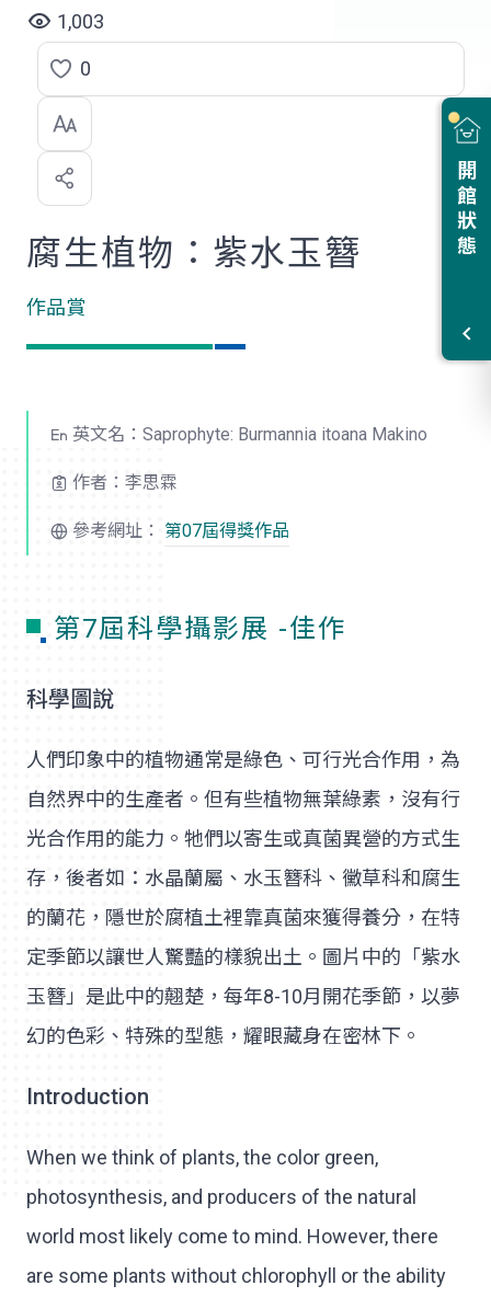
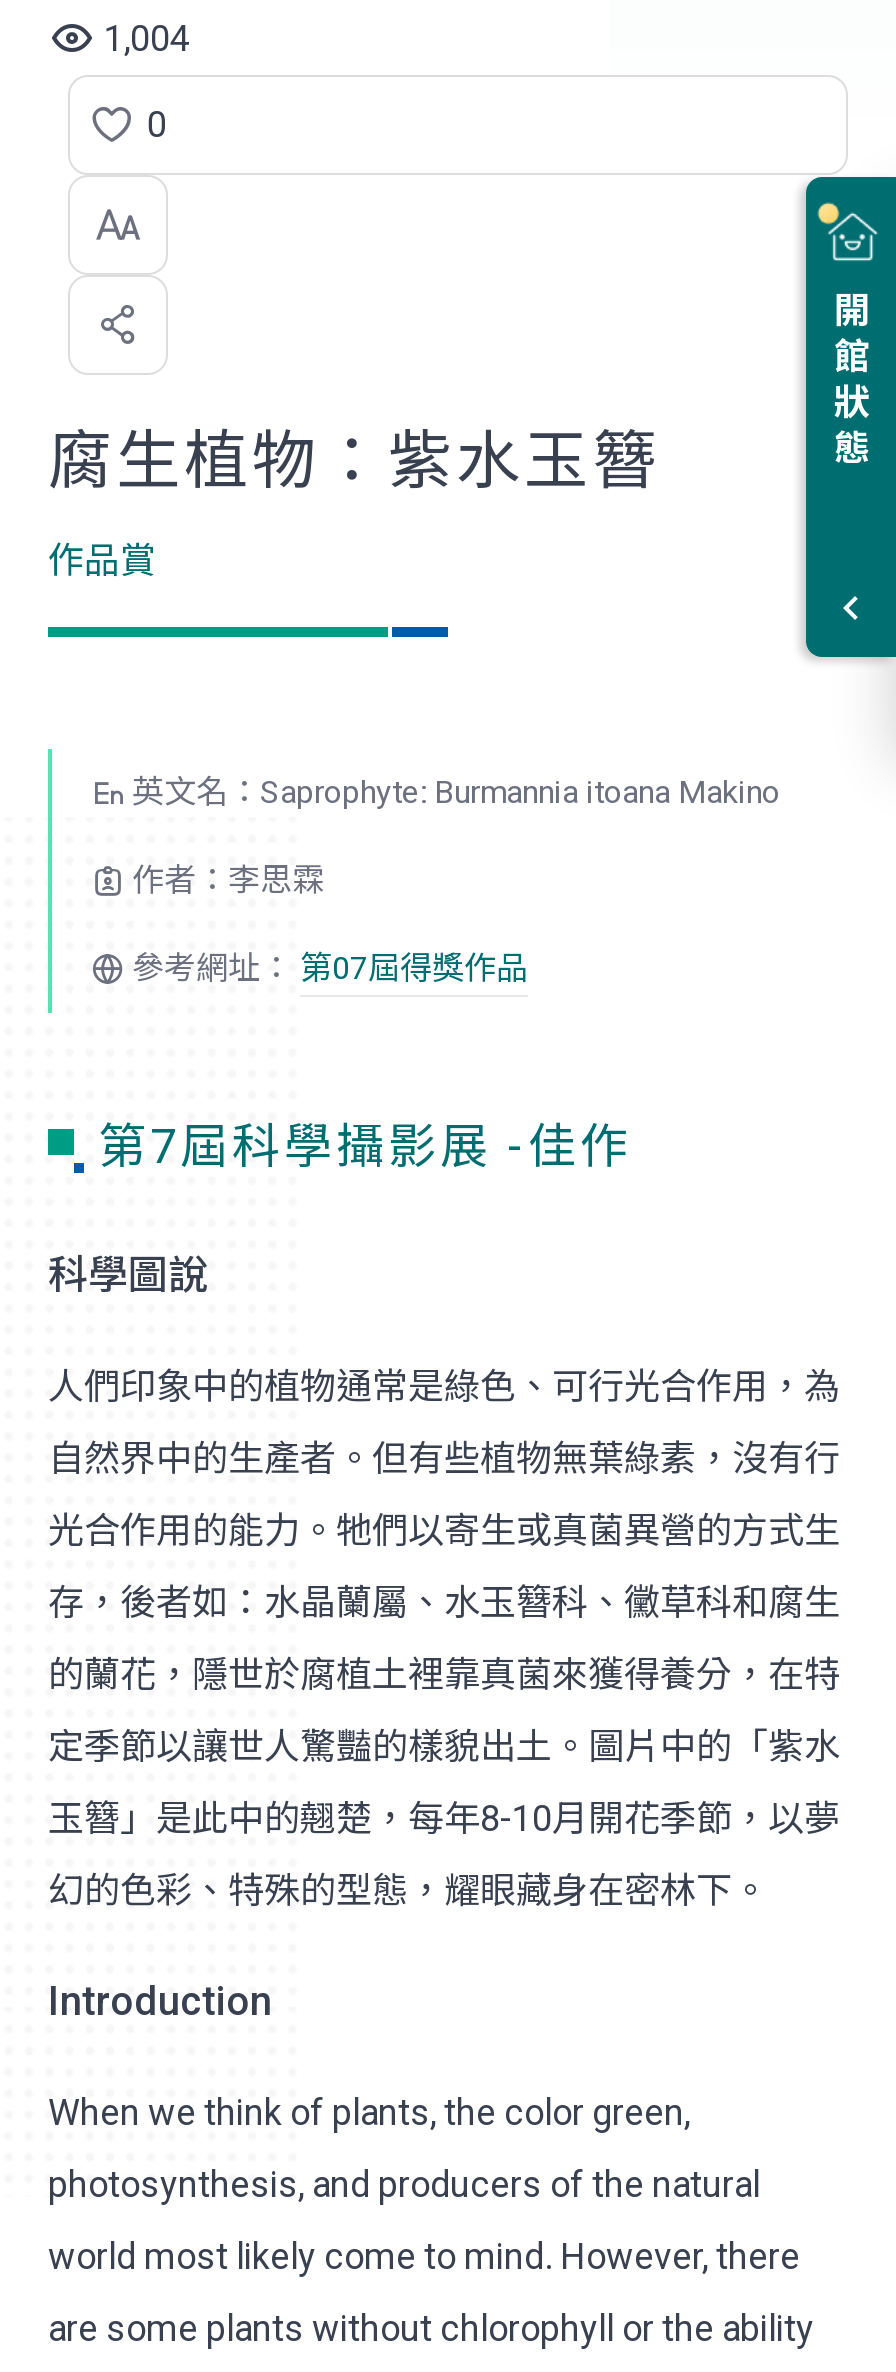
- 1,003
+ 1,004
